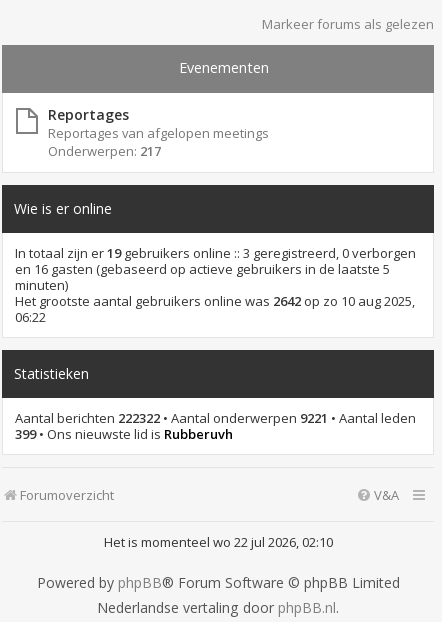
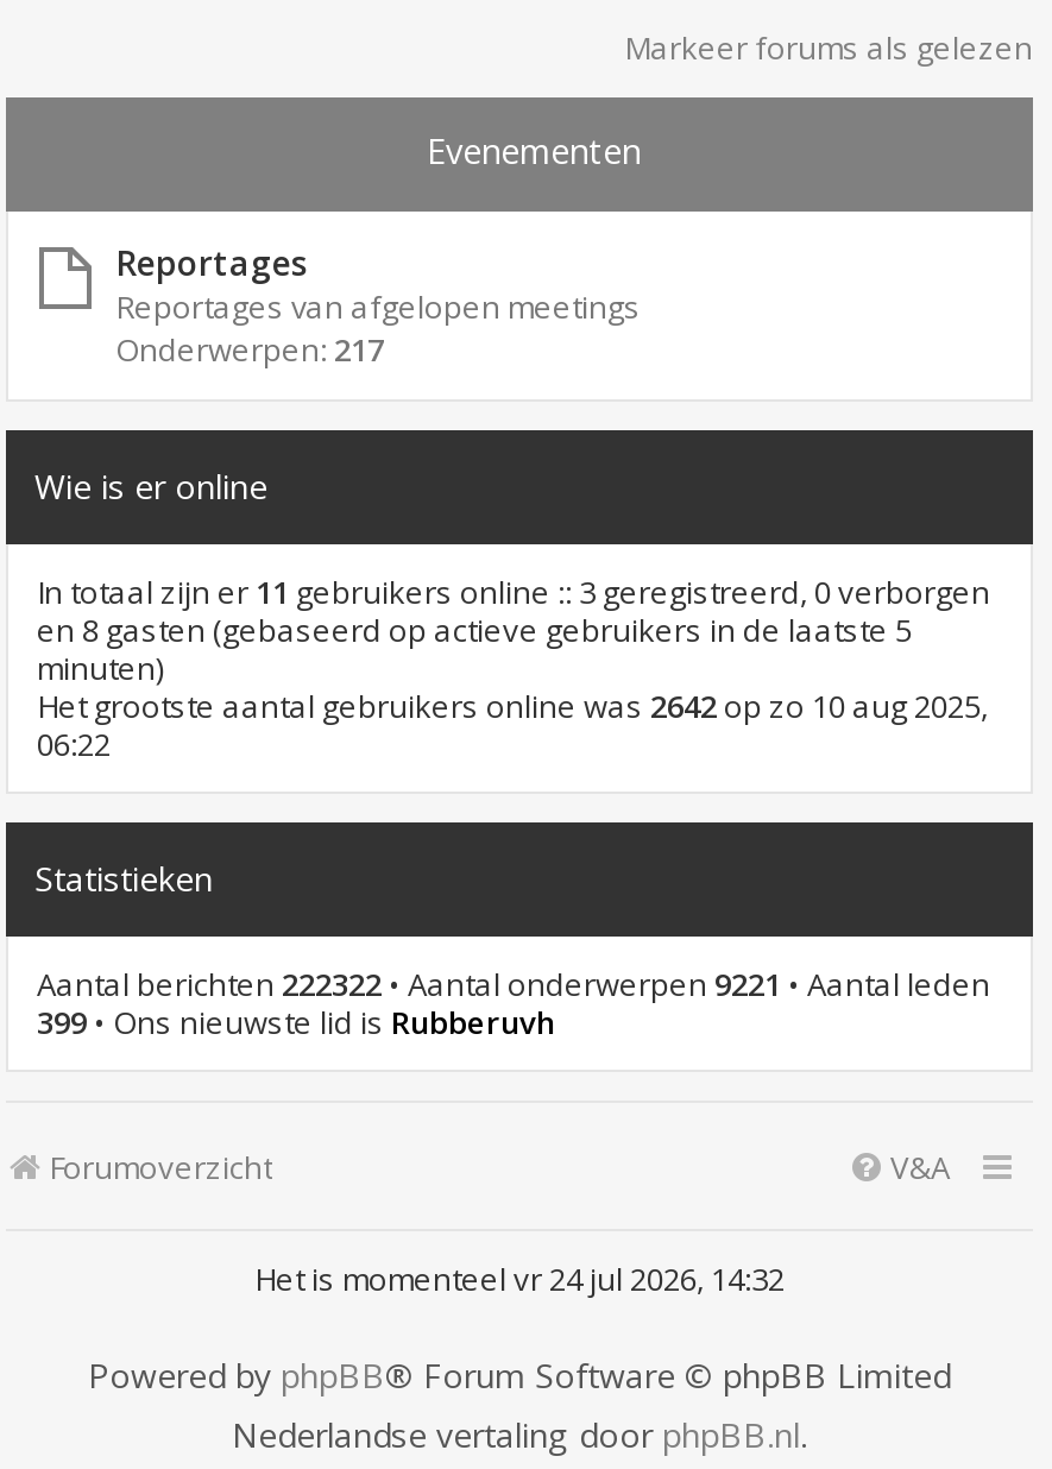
- In totaal zijn er 19 gebruikers online :: 3 geregistreerd, 0 verborgen
+ In totaal zijn er 11 gebruikers online :: 3 geregistreerd, 0 verborgen

- en 16 gasten (gebaseerd op actieve gebruikers in de laatste 5
+ en 8 gasten (gebaseerd op actieve gebruikers in de laatste 5

- Het is momenteel wo 22 jul 2026, 02:10
+ Het is momenteel vr 24 jul 2026, 14:32
